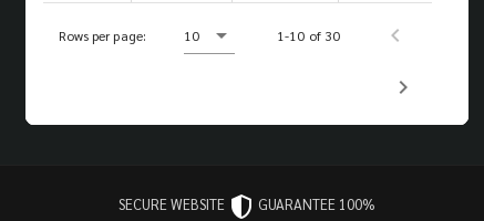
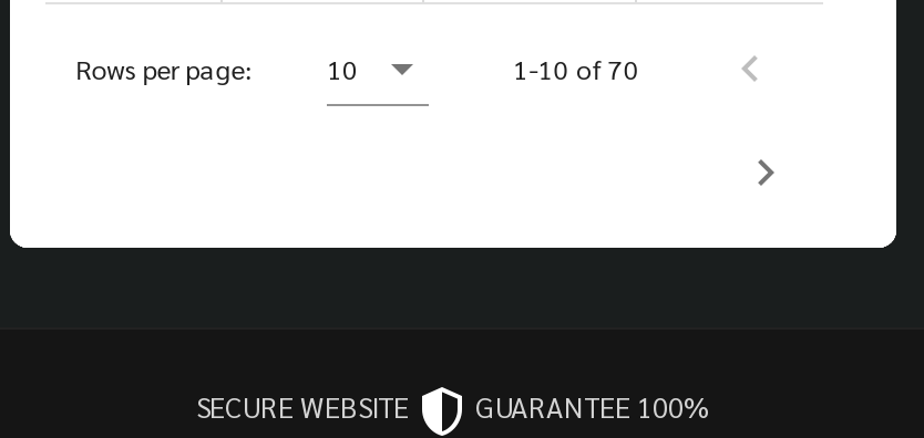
- 1-10 of 30
+ 1-10 of 70
